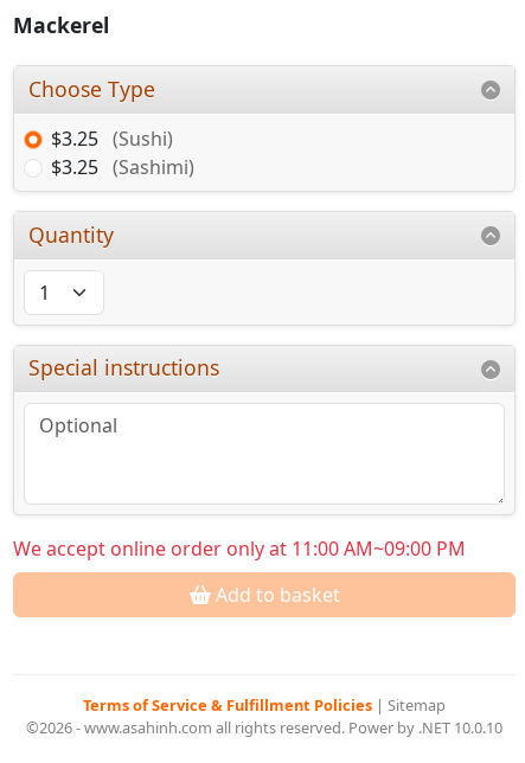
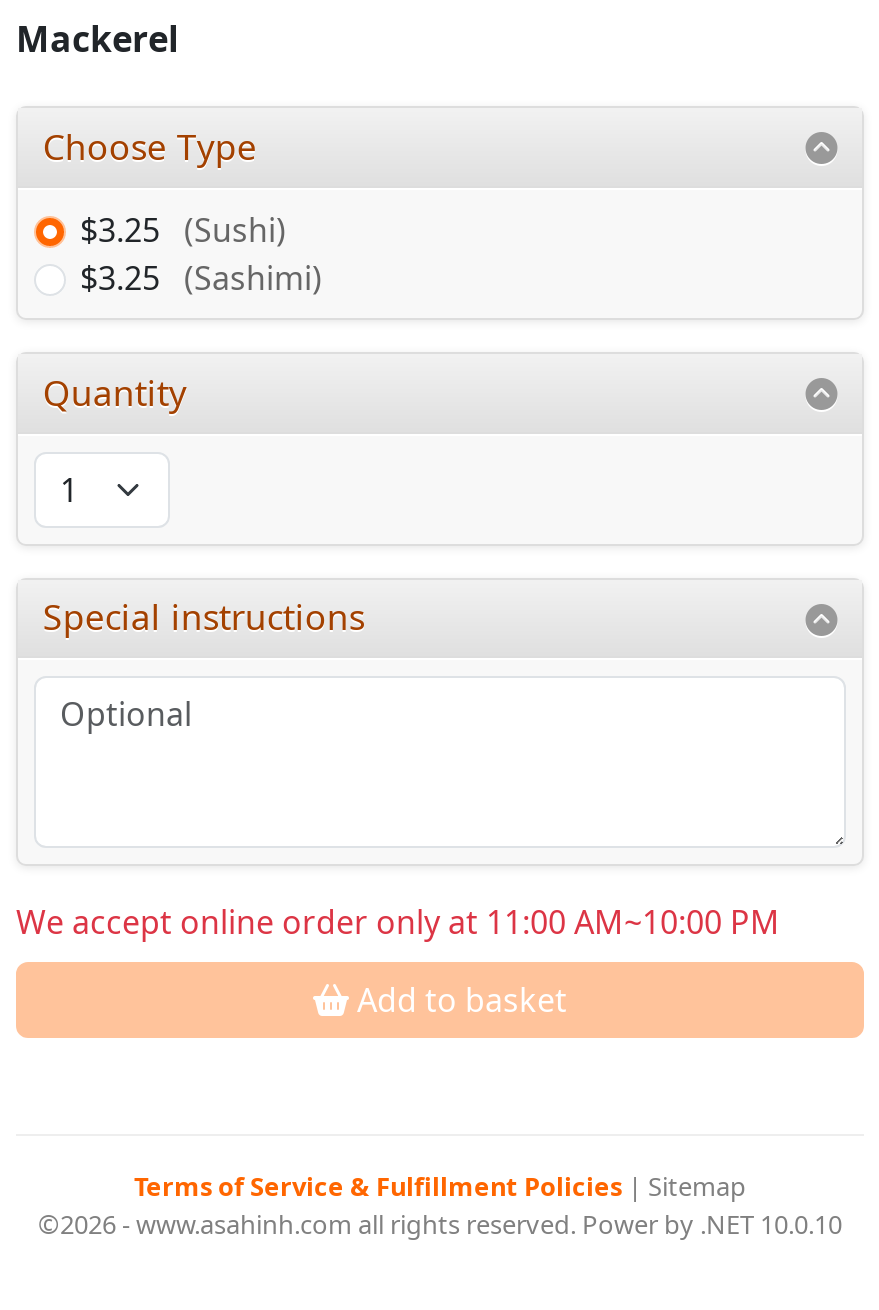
- We accept online order only at 11:00 AM~09:00 PM
+ We accept online order only at 11:00 AM~10:00 PM
